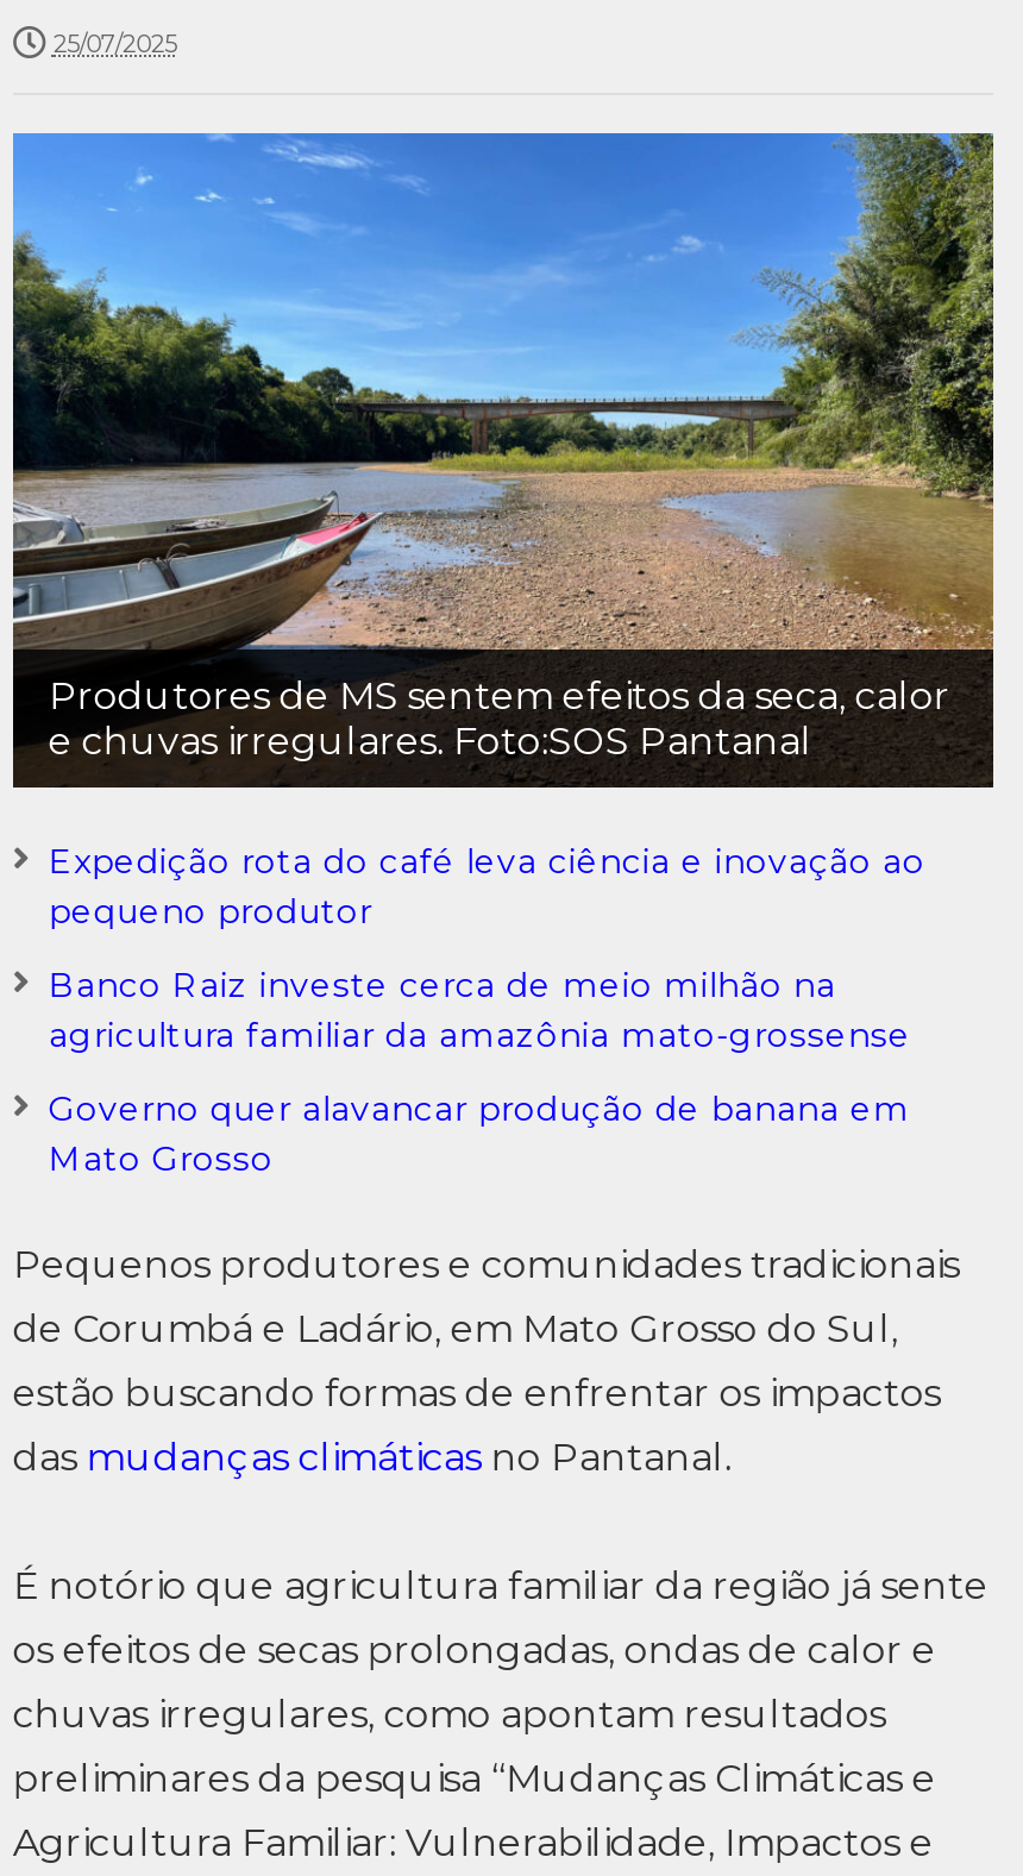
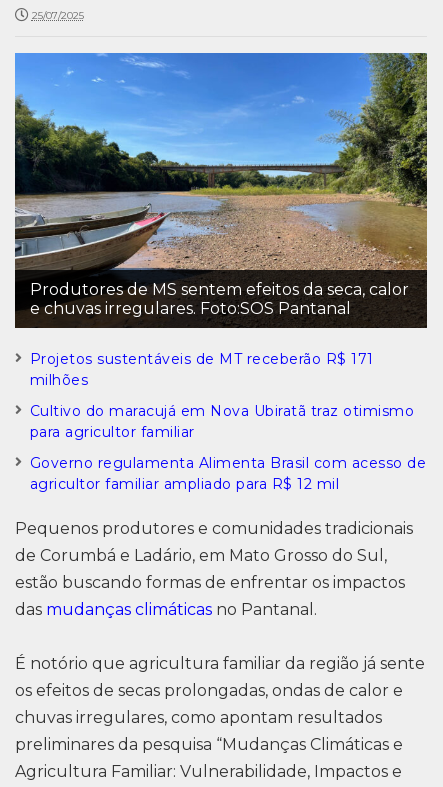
- Expedição rota do café leva ciência e inovação ao
- pequeno produtor
+ Projetos sustentáveis de MT receberão R$ 171
+ milhões

- Banco Raiz investe cerca de meio milhão na
- agricultura familiar da amazônia mato-grossense
+ Cultivo do maracujá em Nova Ubiratã traz otimismo
+ para agricultor familiar

- Governo quer alavancar produção de banana em
- Mato Grosso
+ Governo regulamenta Alimenta Brasil com acesso de
+ agricultor familiar ampliado para R$ 12 mil
